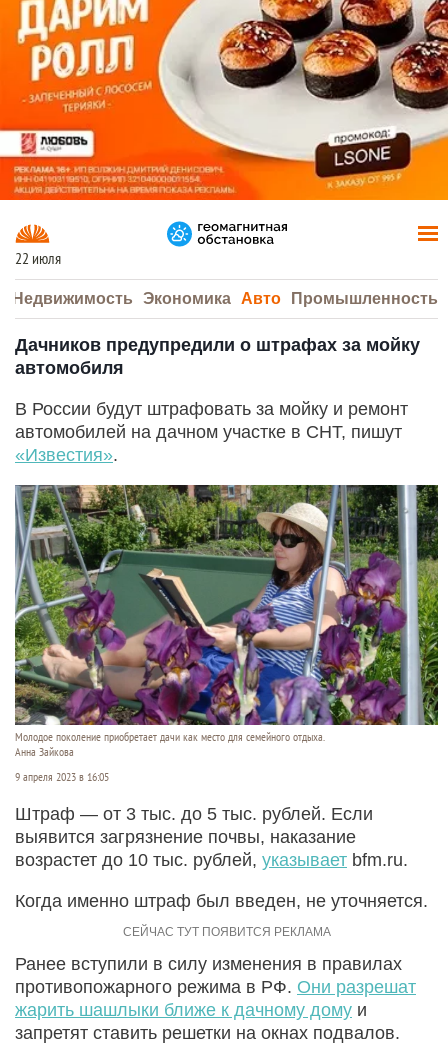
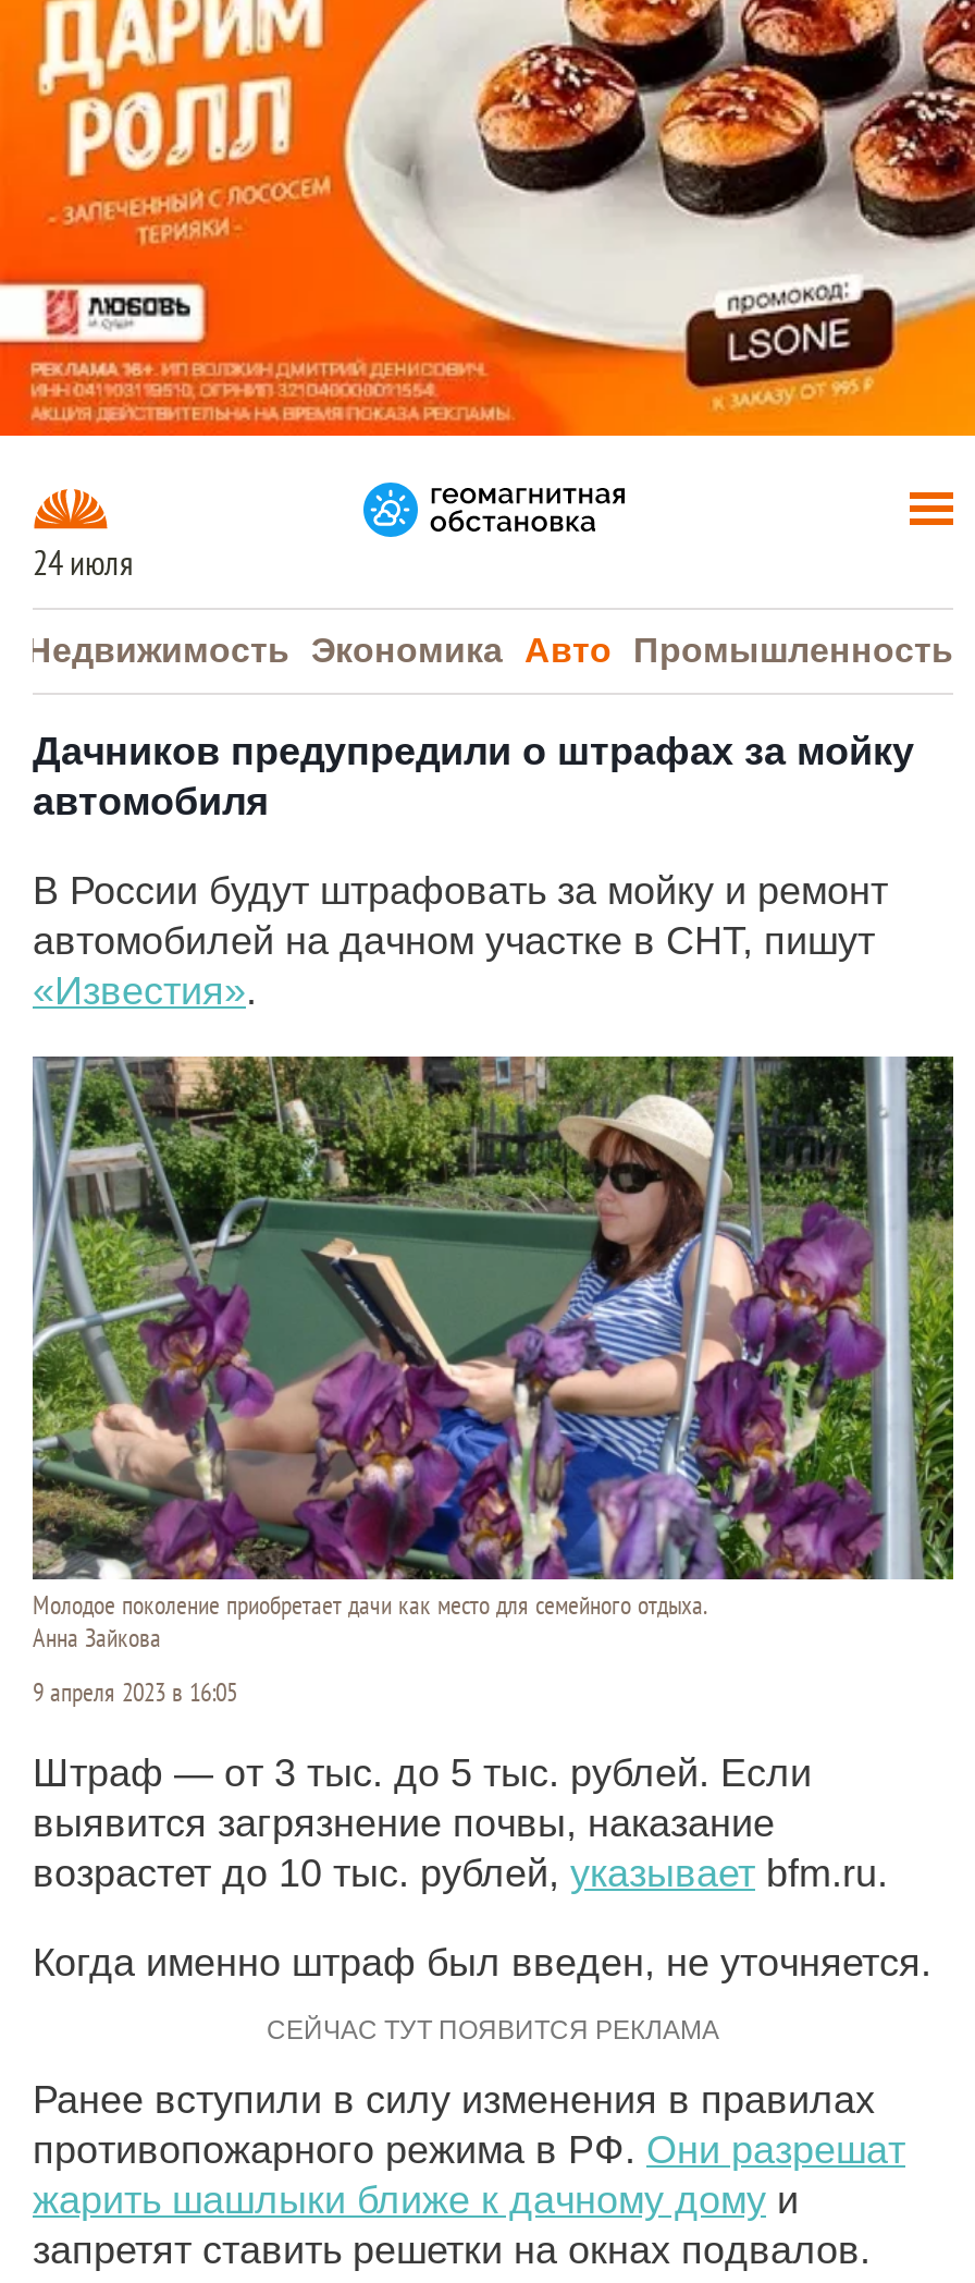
- 22 июля
+ 24 июля
